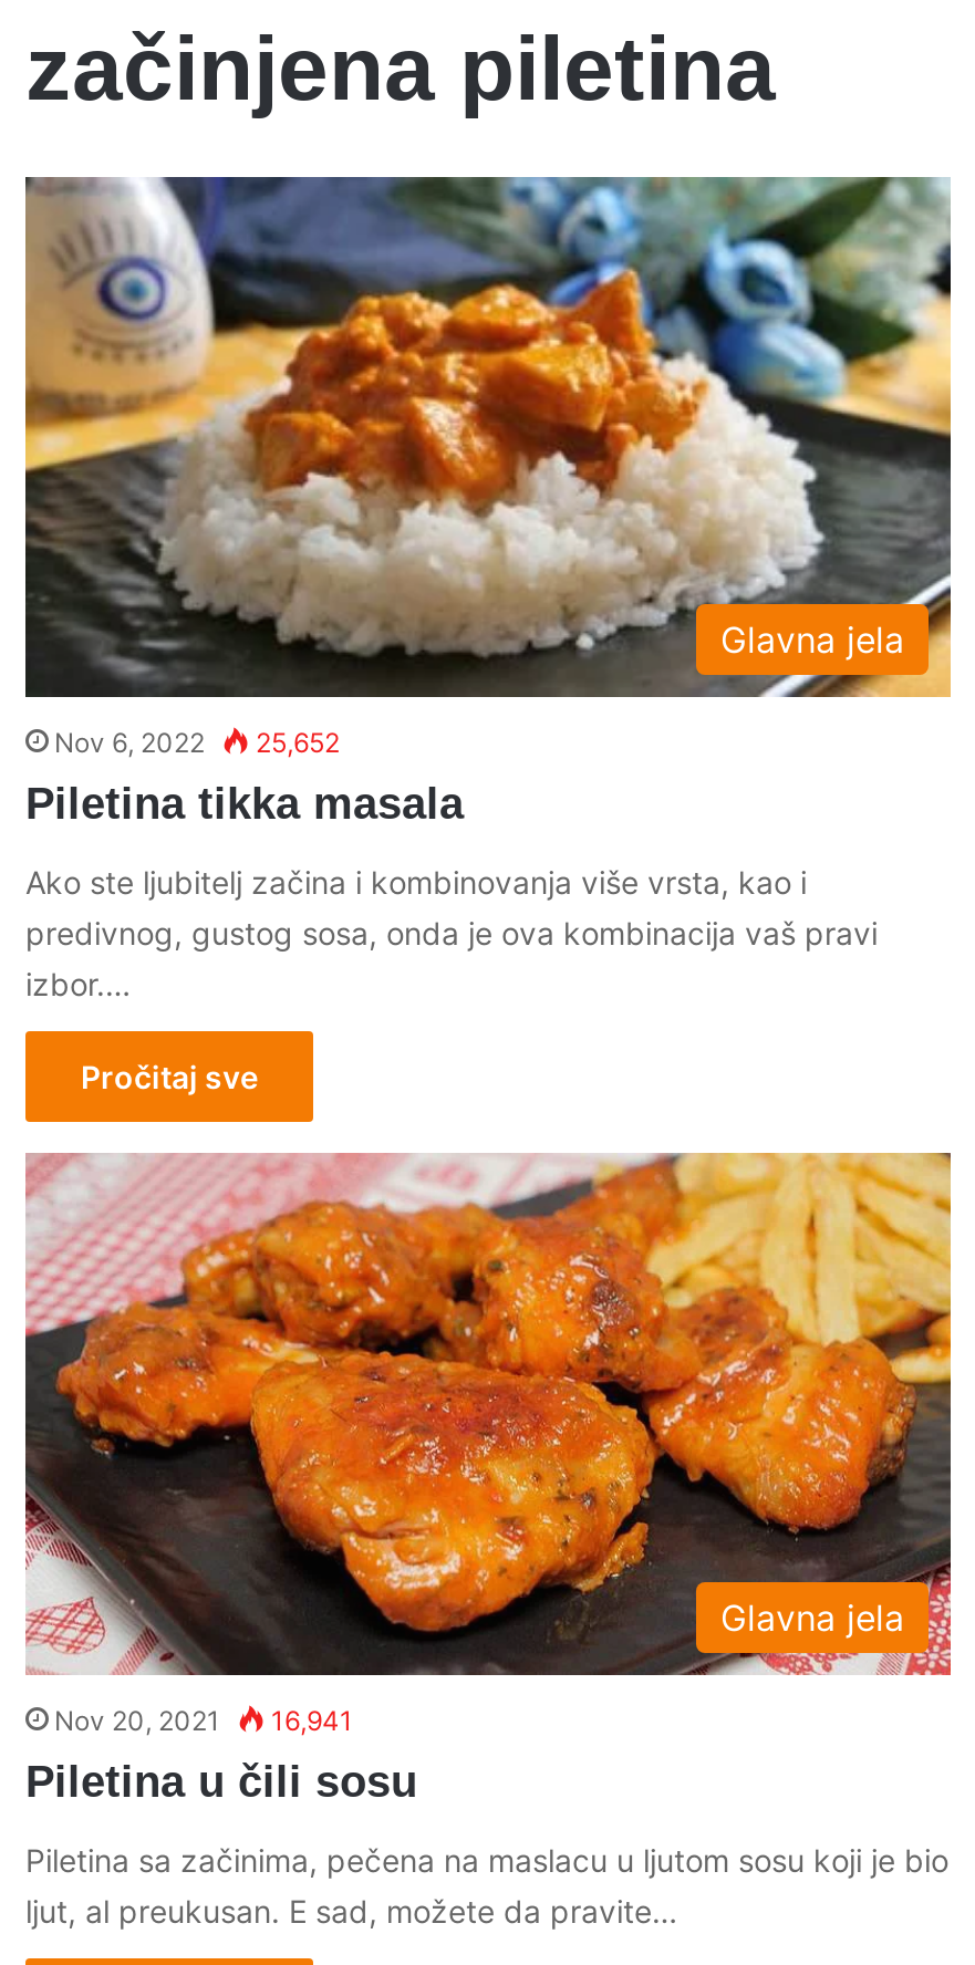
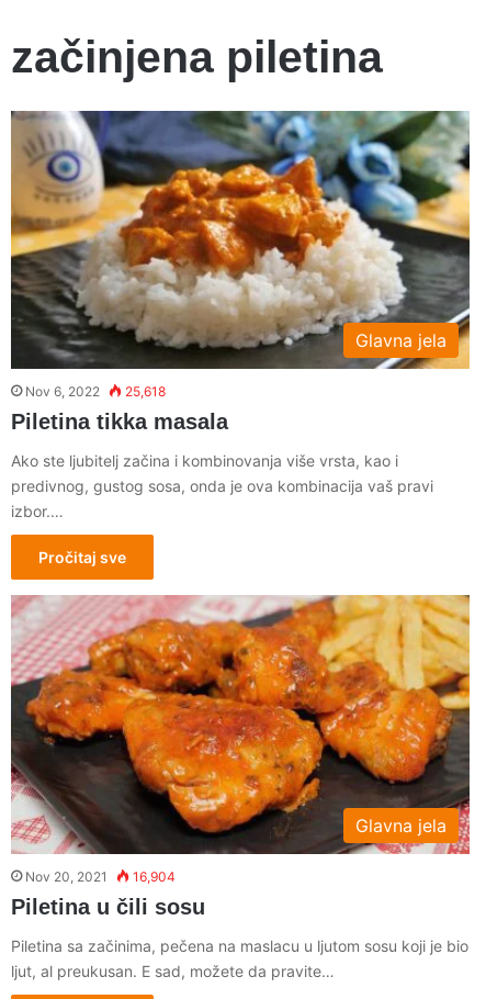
- Nov 6, 2022 25,652
+ Nov 6, 2022 25,618

- Nov 20, 2021 16,941
+ Nov 20, 2021 16,904
